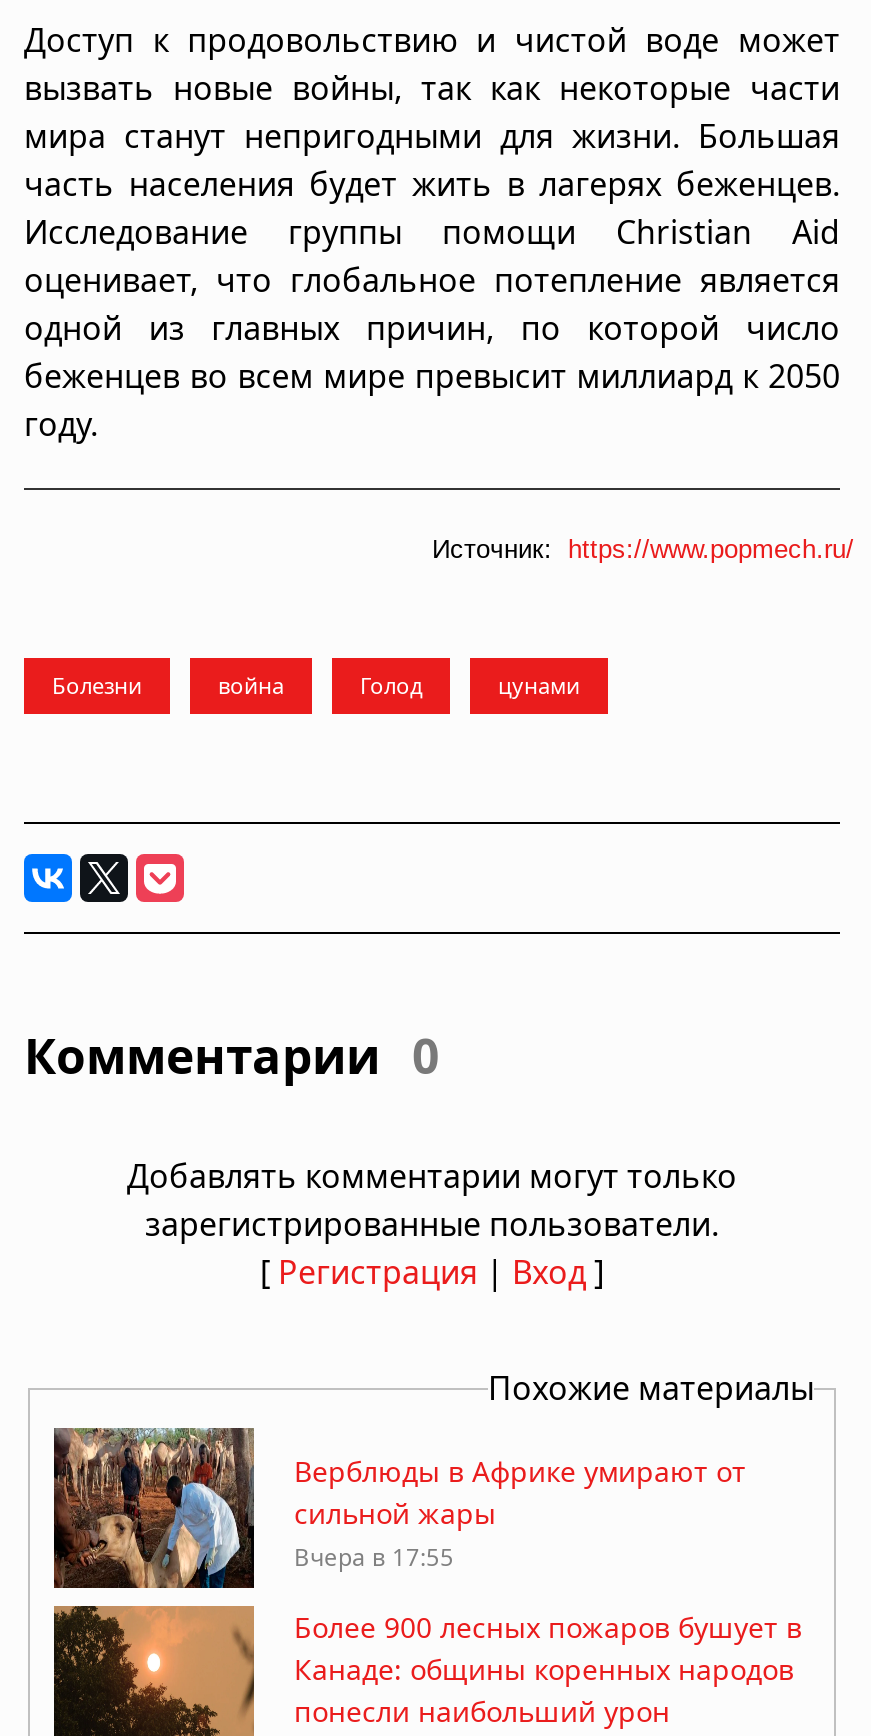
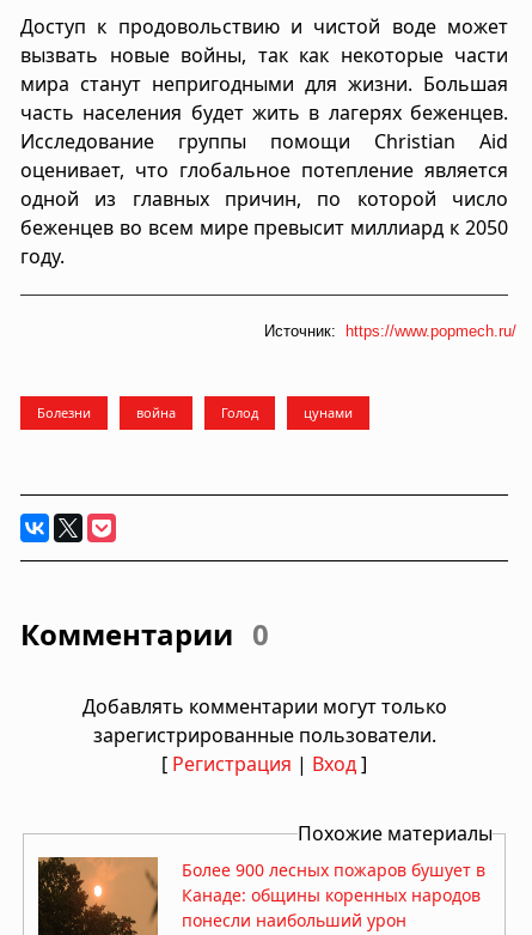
- [image]
- Верблюды в Африке умирают от
- сильной жары
- Вчера в 17:55
